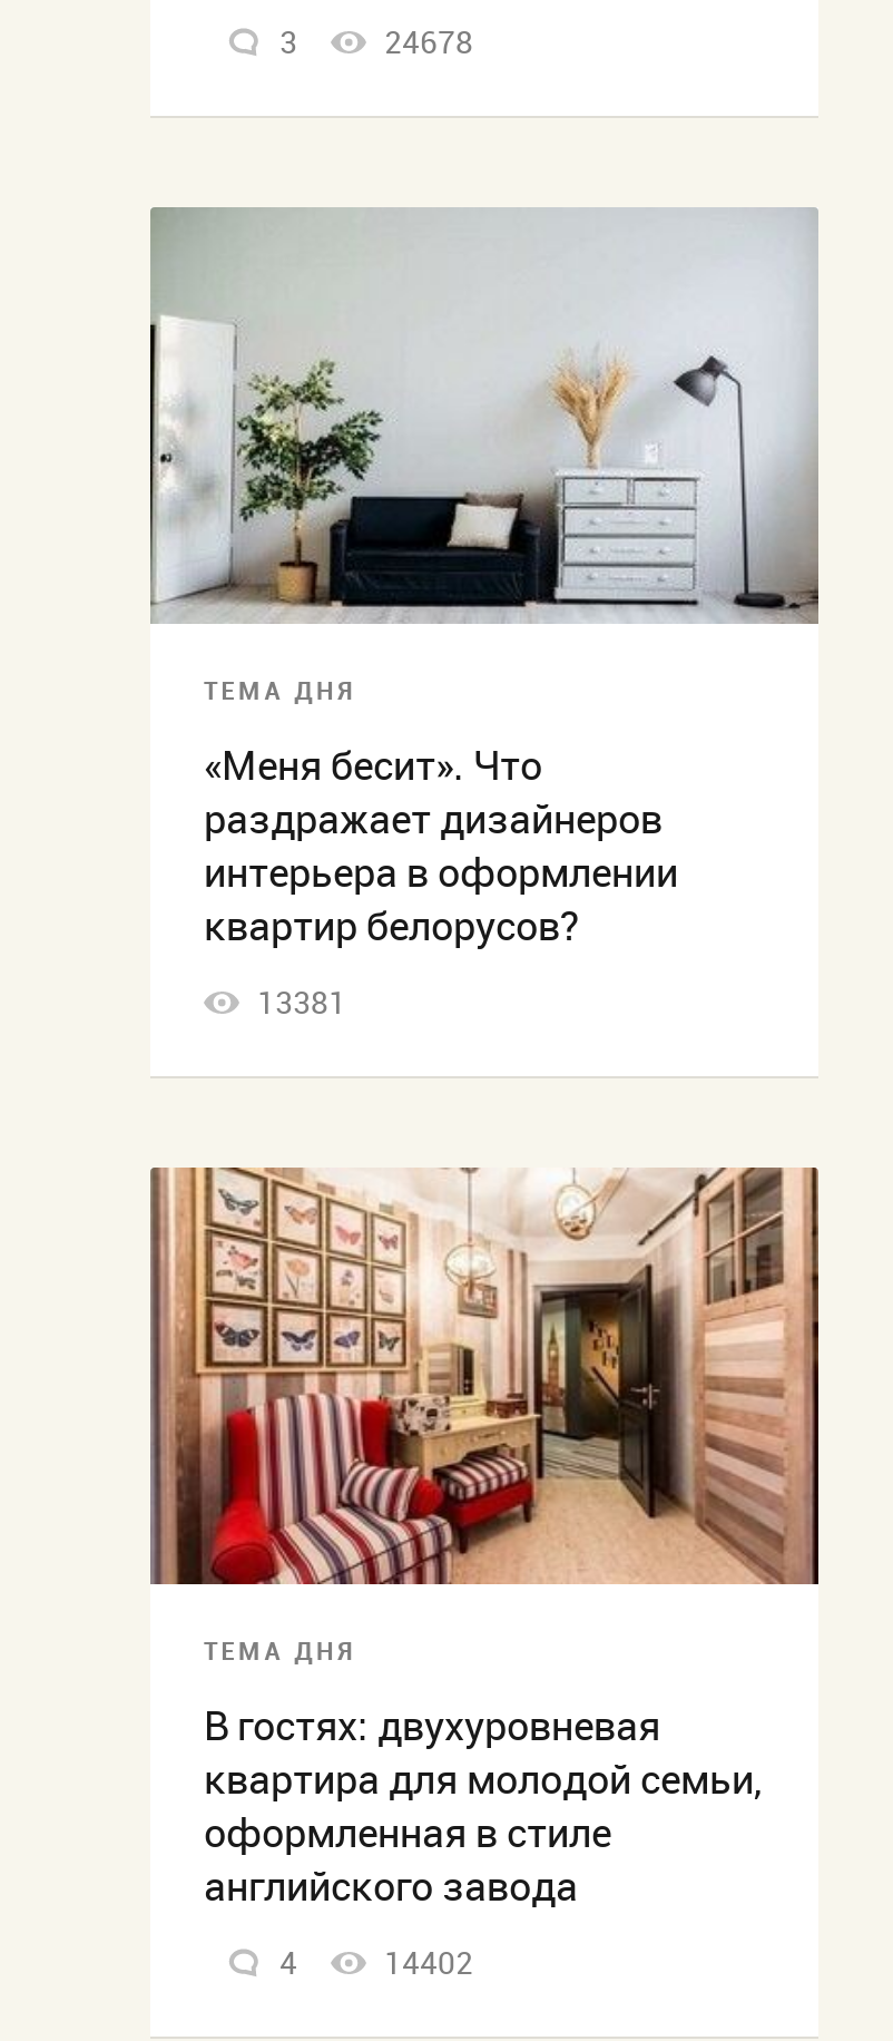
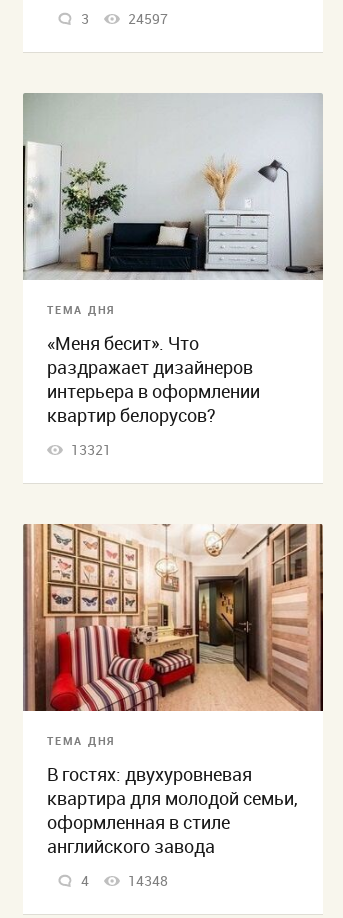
- 24678
+ 24597

- 13381
+ 13321

- 14402
+ 14348
